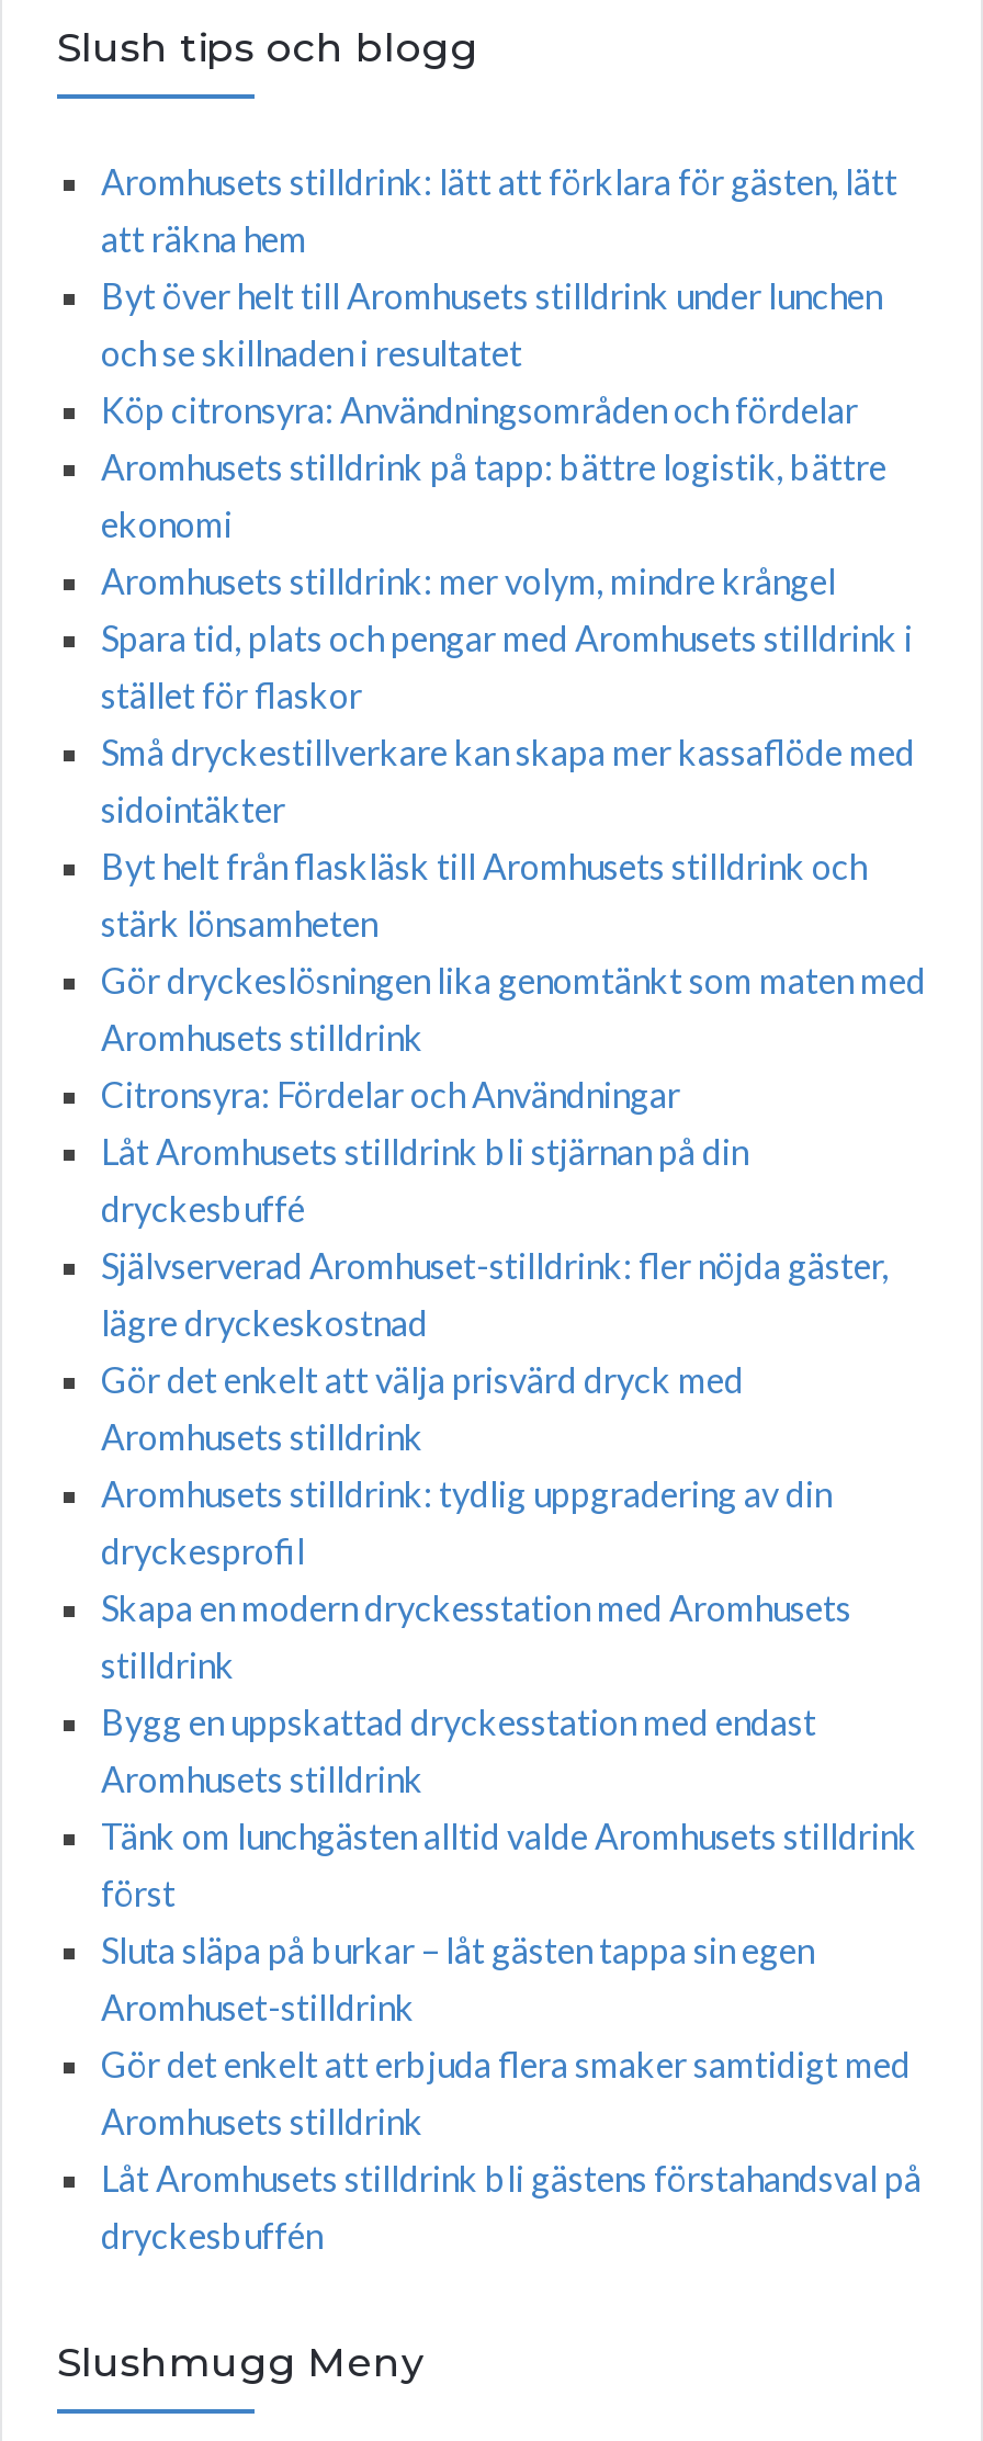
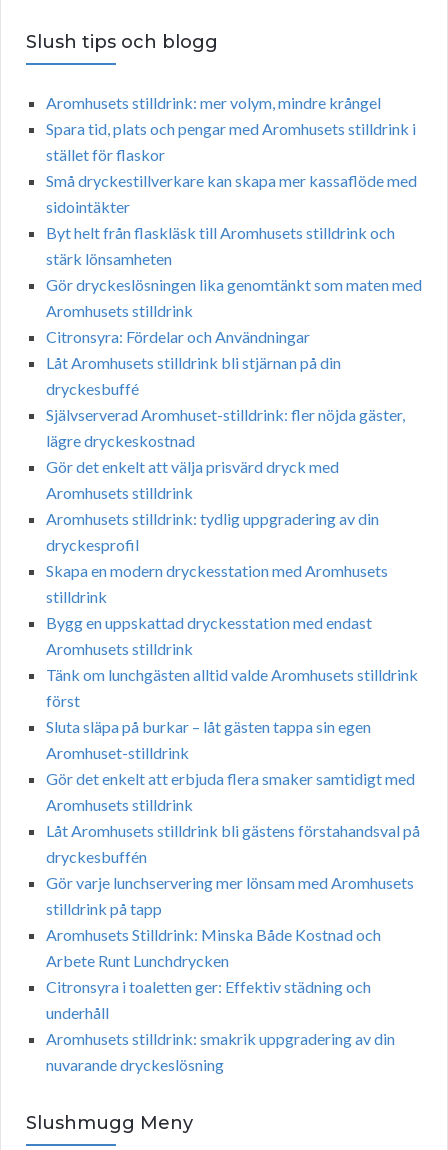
- Aromhusets stilldrink: lätt att förklara för gästen, lätt
- att räkna hem
- Byt över helt till Aromhusets stilldrink under lunchen
- och se skillnaden i resultatet
- Köp citronsyra: Användningsområden och fördelar
- Aromhusets stilldrink på tapp: bättre logistik, bättre
- ekonomi

moved up: Aromhusets stilldrink: mer volym, mindre krångel | Spara tid, plats och pengar med Aromhusets stilldrink i | stället för flaskor | ... | Låt Aromhusets stilldrink bli gästens förstahandsval på | dryckesbuffén

+ Gör varje lunchservering mer lönsam med Aromhusets
+ stilldrink på tapp
+ Aromhusets Stilldrink: Minska Både Kostnad och
+ Arbete Runt Lunchdrycken
+ Citronsyra i toaletten ger: Effektiv städning och
+ underhåll
+ Aromhusets stilldrink: smakrik uppgradering av din
+ nuvarande dryckeslösning
